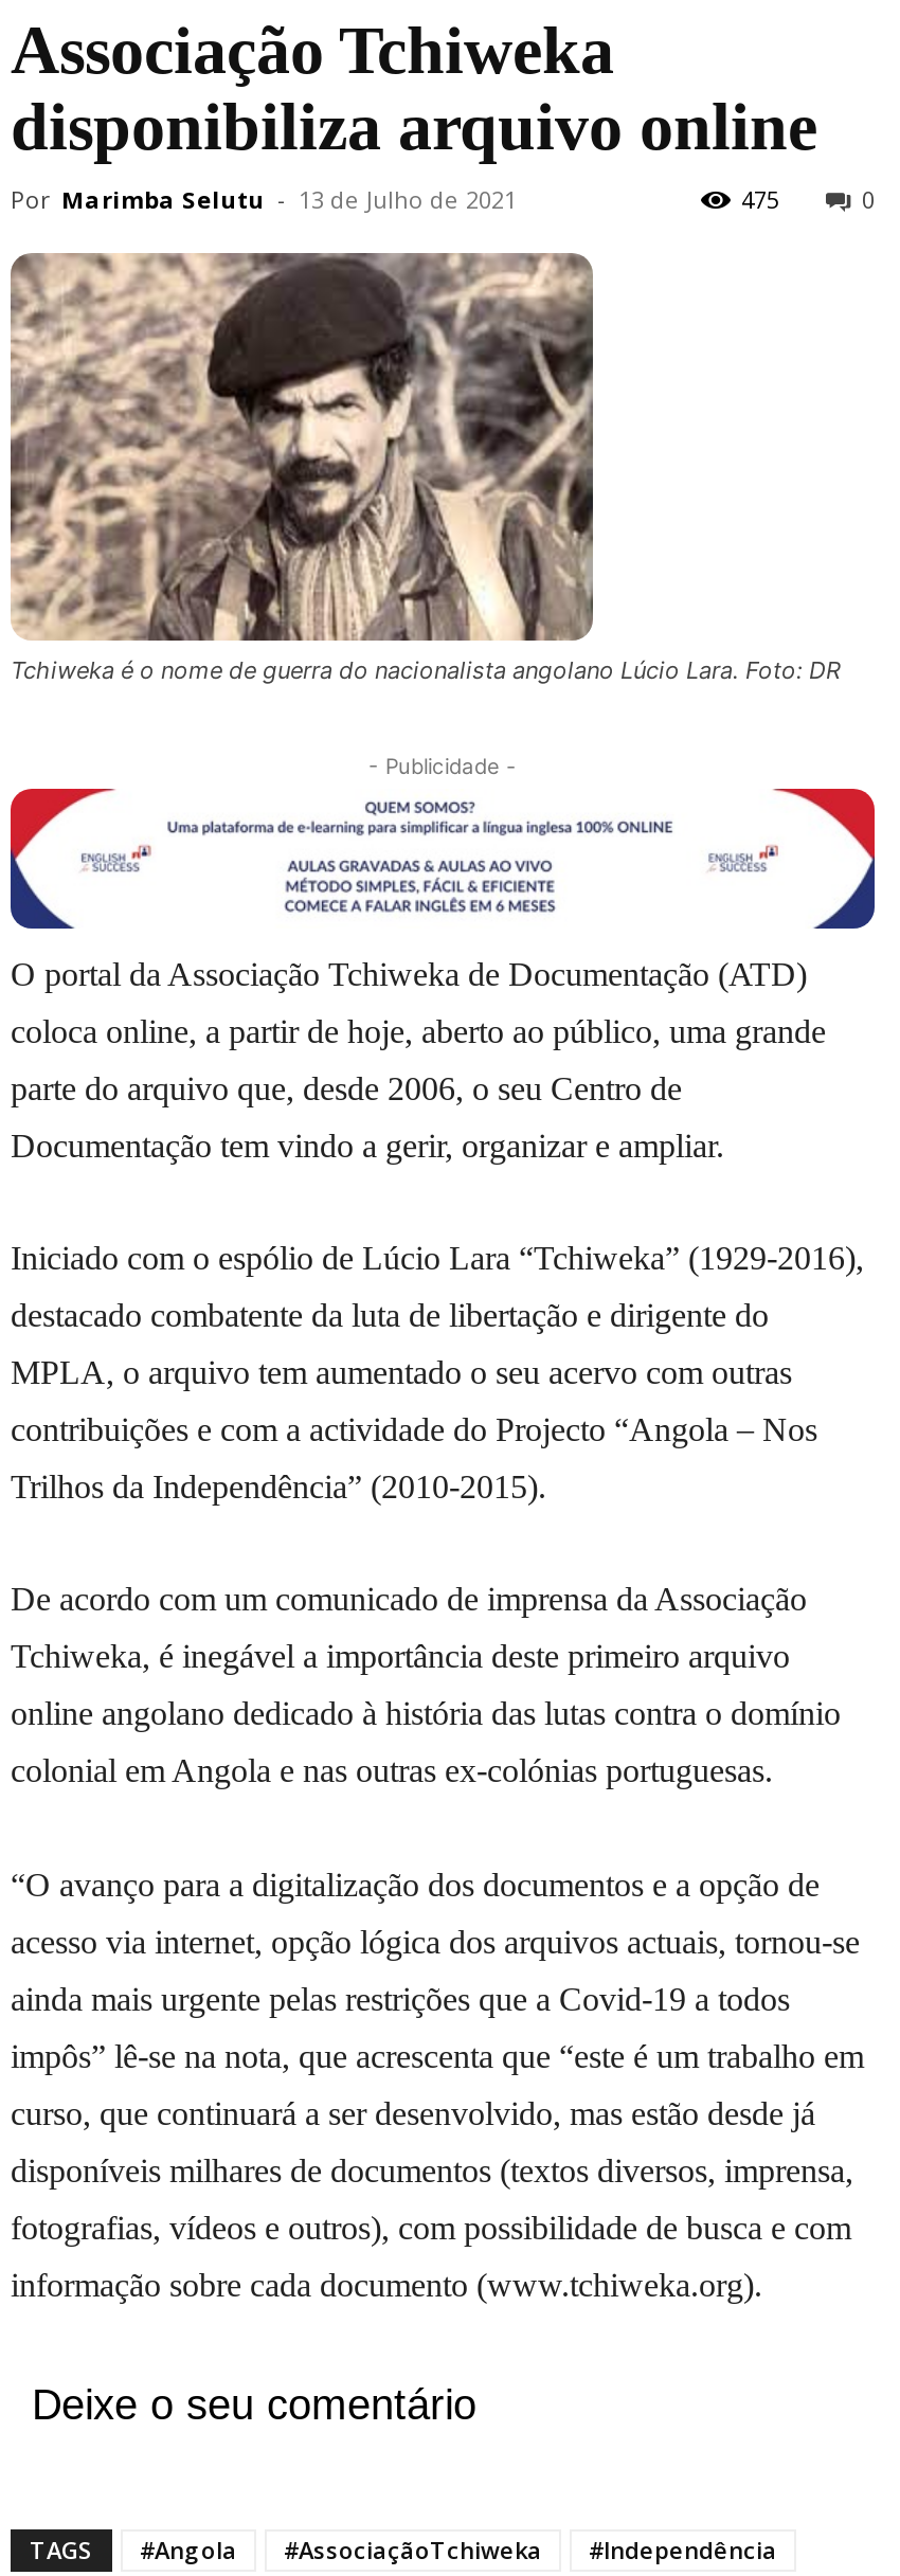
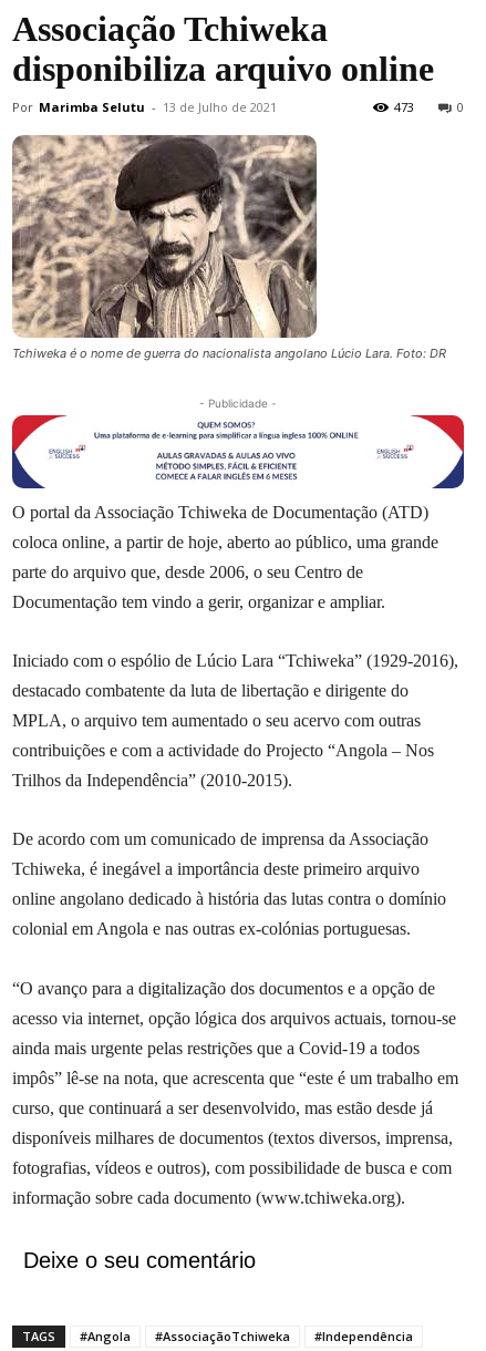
- 475
+ 473
